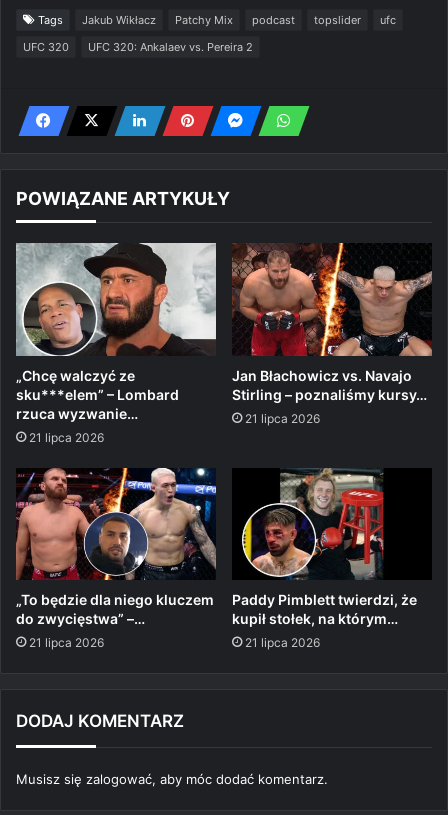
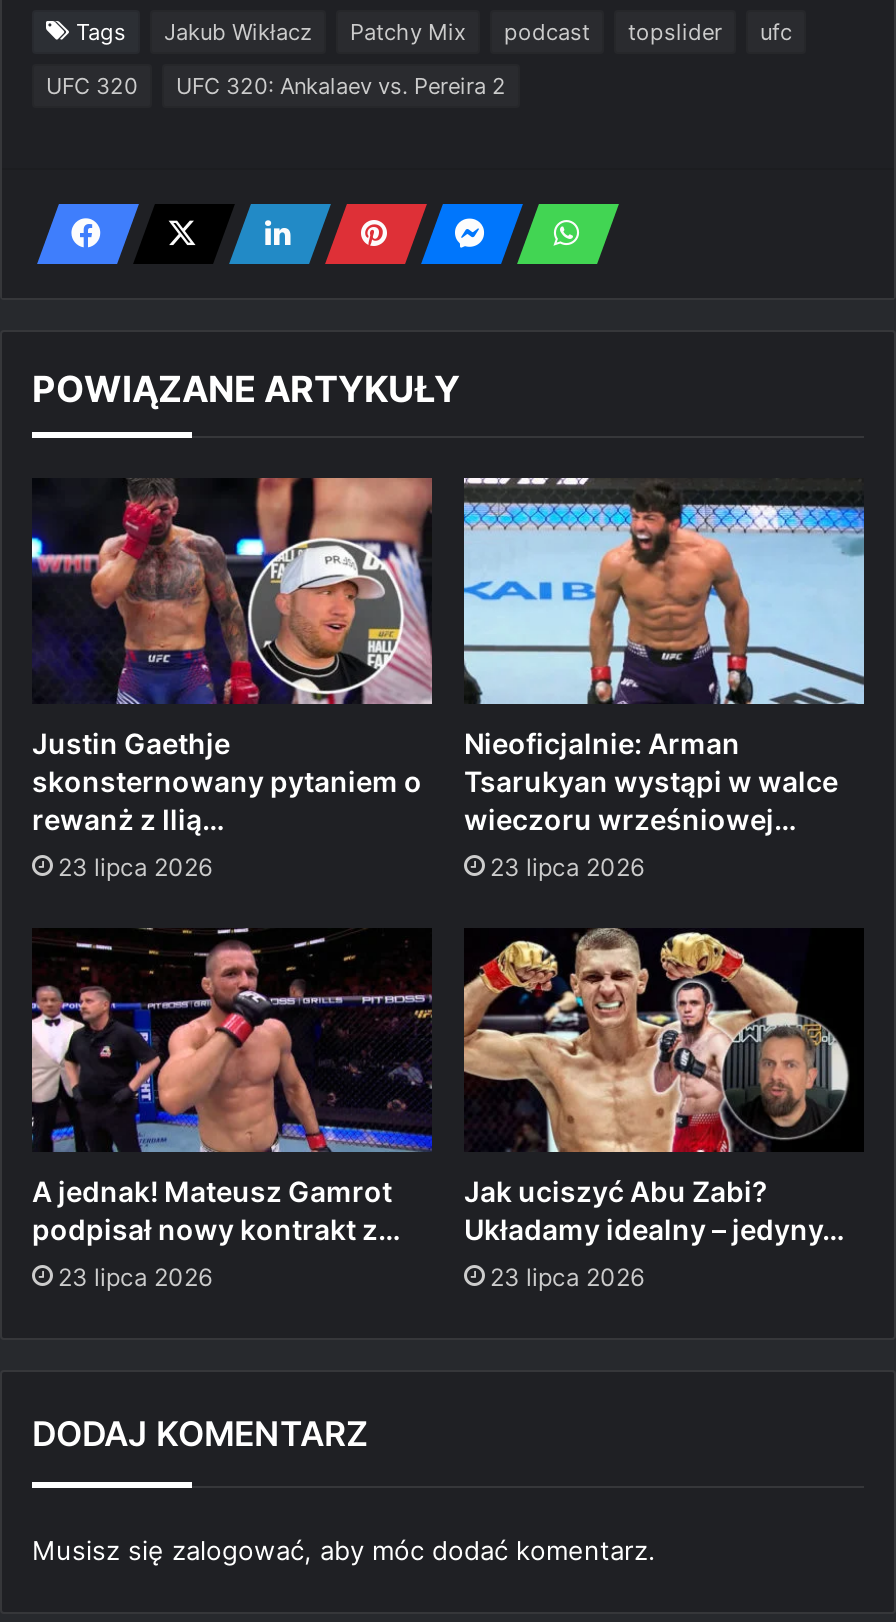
- [image]
- „Chcę walczyć ze
- sku***elem” – Lombard
- rzuca wyzwanie…
+ [image]
+ Justin Gaethje
+ skonsternowany pytaniem o
+ rewanż z Ilią…

- [image]
- Jan Błachowicz vs. Navajo
- Stirling – poznaliśmy kursy…
+ [image]
+ Nieoficjalnie: Arman
+ Tsarukyan wystąpi w walce
+ wieczoru wrześniowej…

- 21 lipca 2026
+ 23 lipca 2026

- 21 lipca 2026
+ 23 lipca 2026

- [image]
- „To będzie dla niego kluczem
- do zwycięstwa” –…
+ [image]
+ A jednak! Mateusz Gamrot
+ podpisał nowy kontrakt z…

- [image]
- Paddy Pimblett twierdzi, że
- kupił stołek, na którym…
+ [image]
+ Jak uciszyć Abu Zabi?
+ Układamy idealny – jedyny…

- 21 lipca 2026
+ 23 lipca 2026

- 21 lipca 2026
+ 23 lipca 2026
